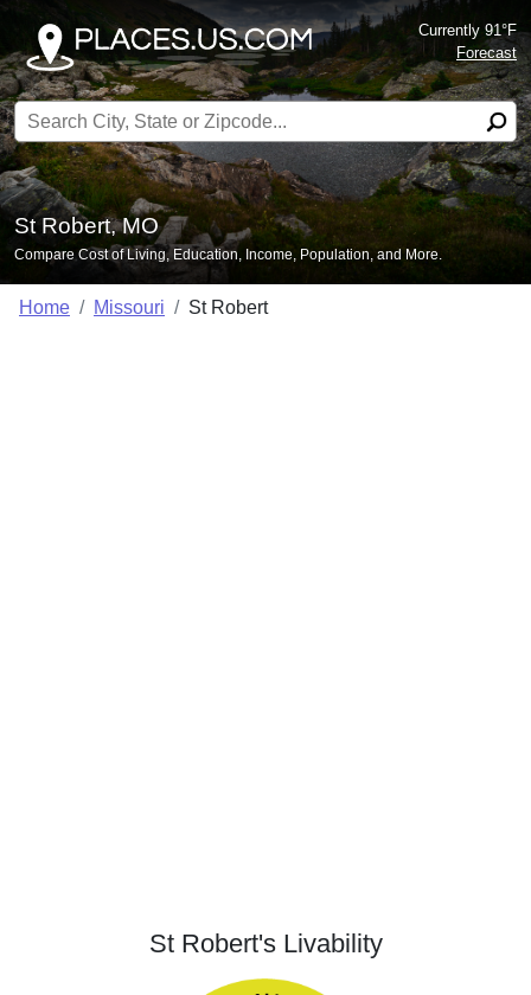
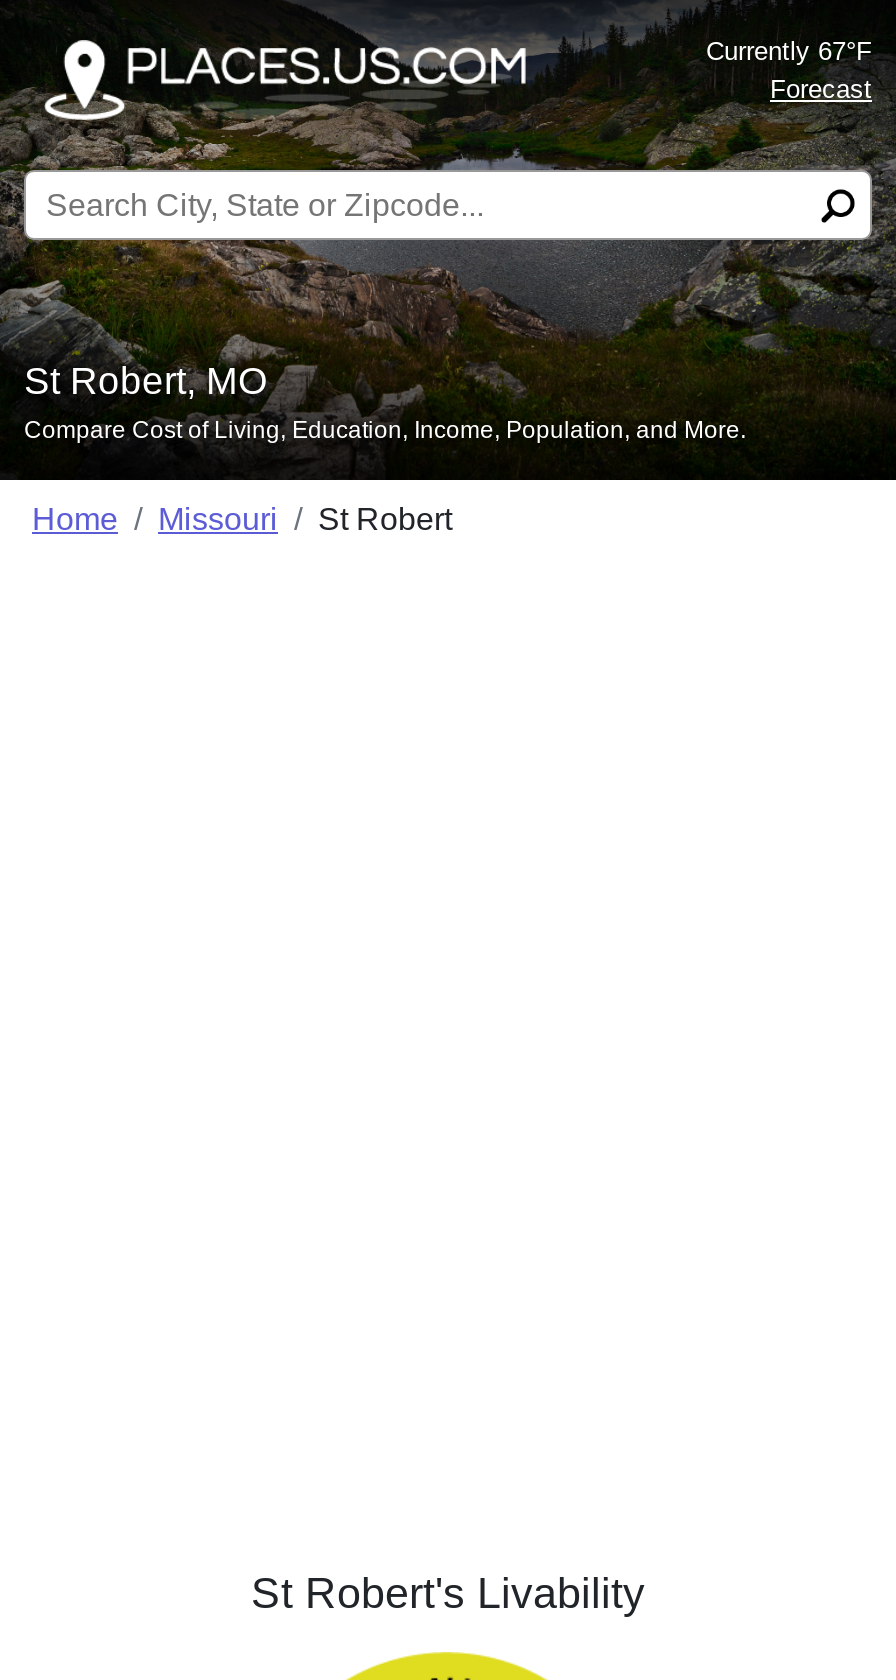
- Currently 91°F
+ Currently 67°F
